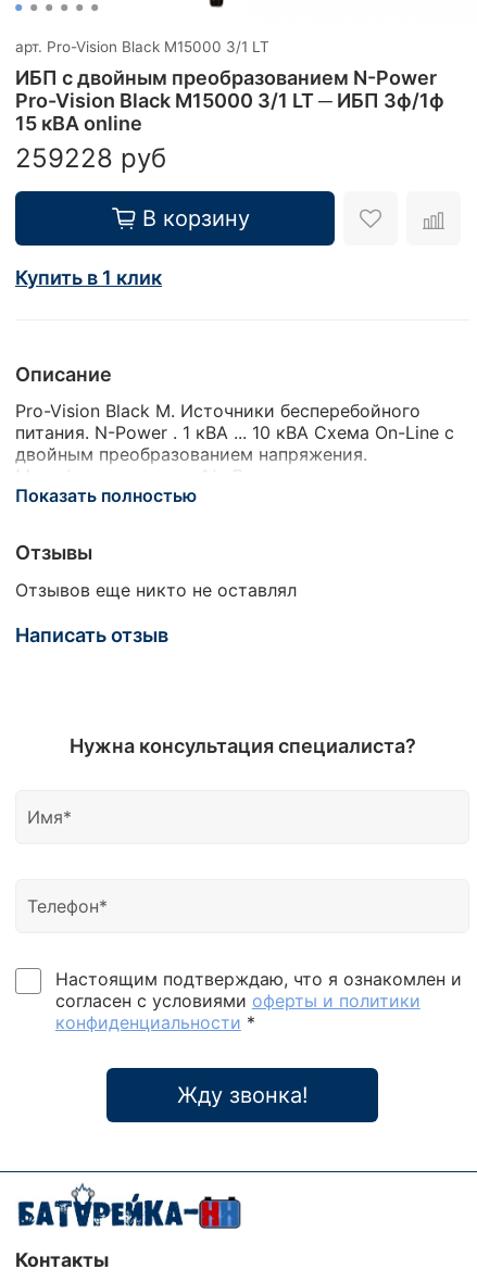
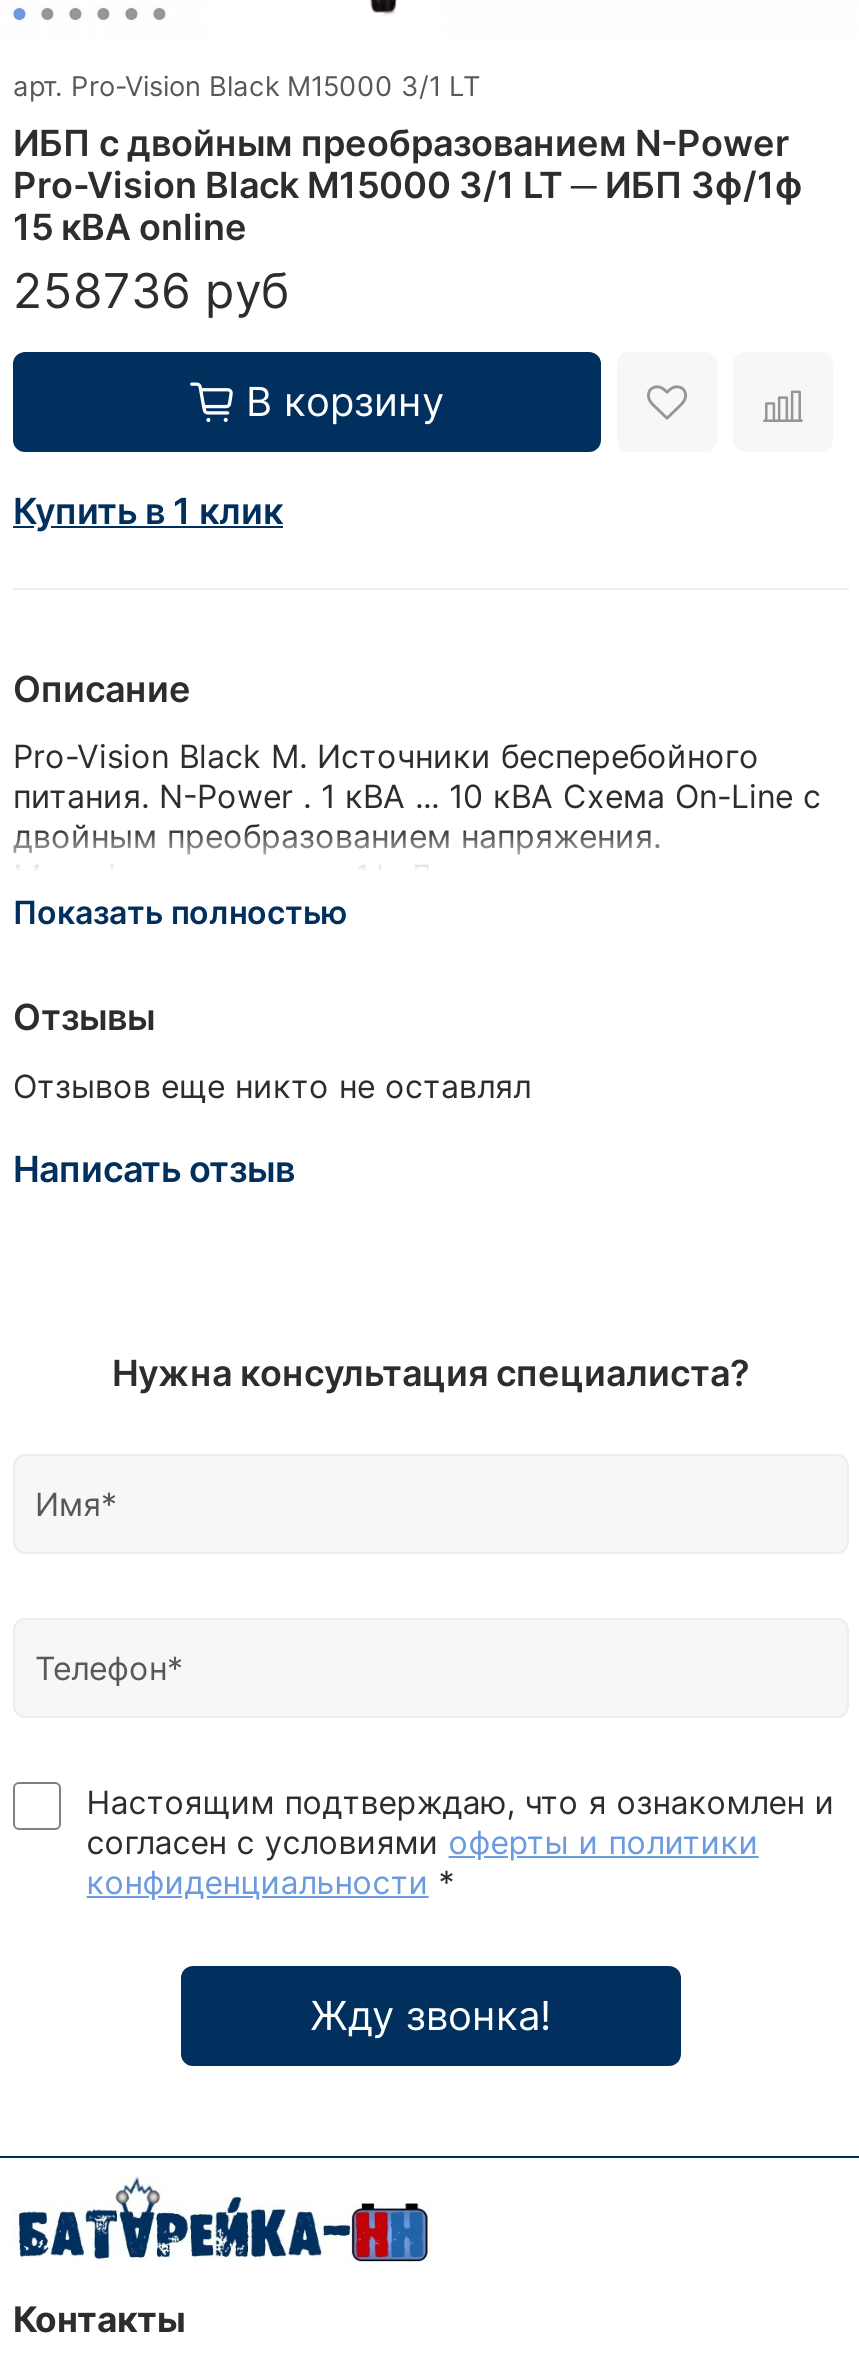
- 259228 руб
+ 258736 руб
